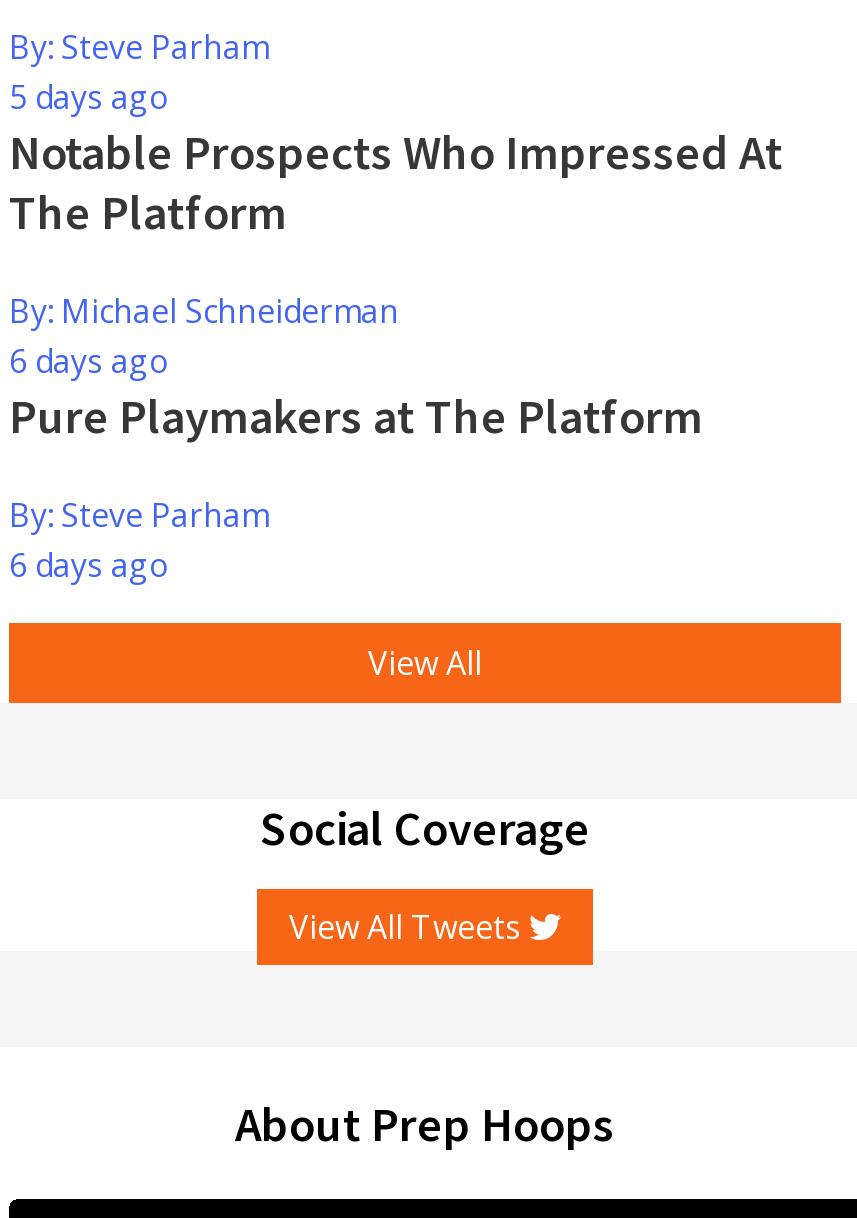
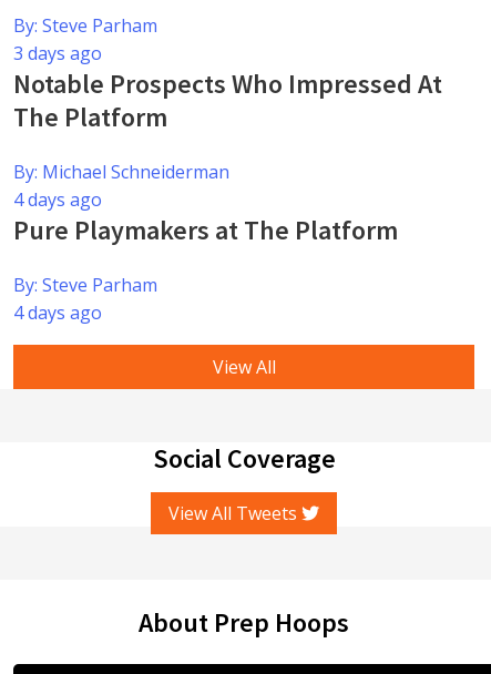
- 5 days ago
+ 3 days ago

- 6 days ago
+ 4 days ago

- 6 days ago
+ 4 days ago
